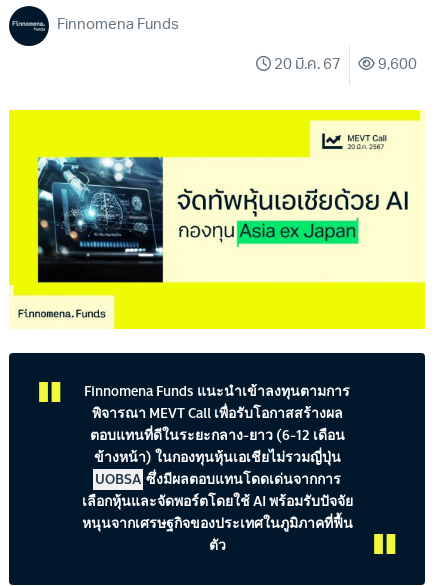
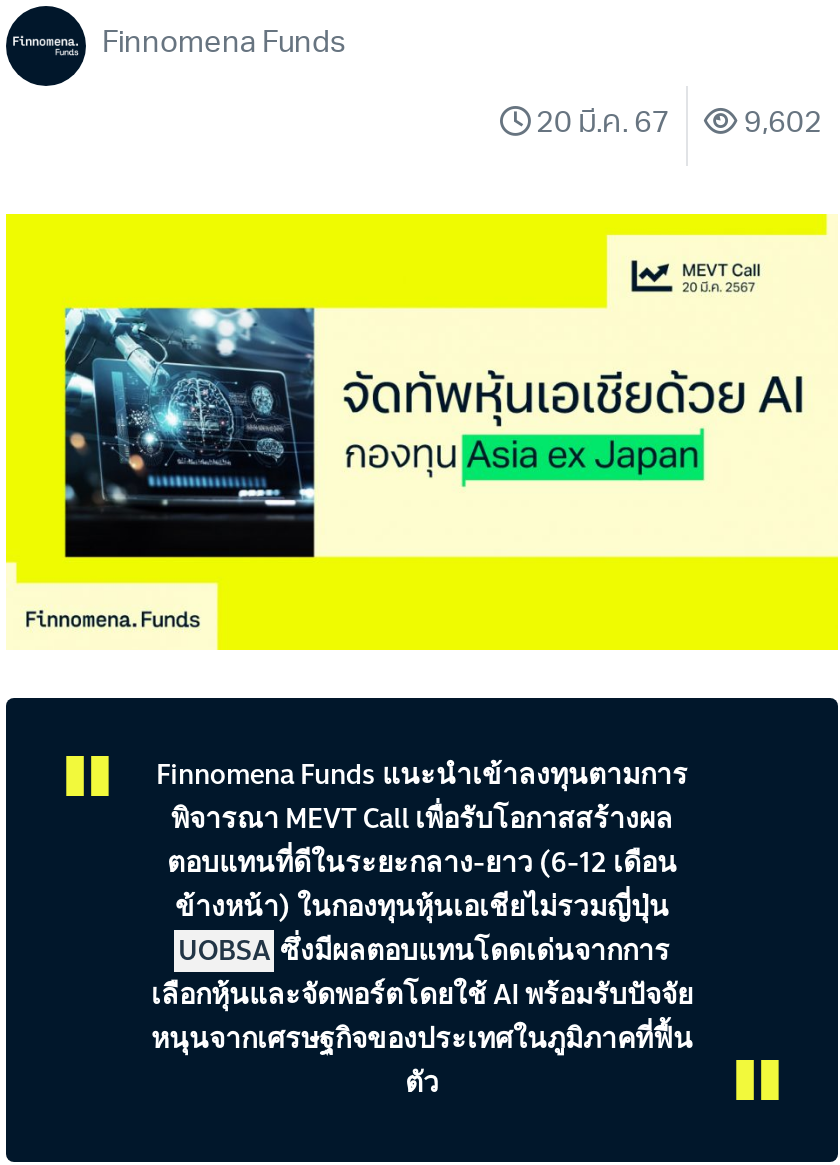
- 9,600
+ 9,602
